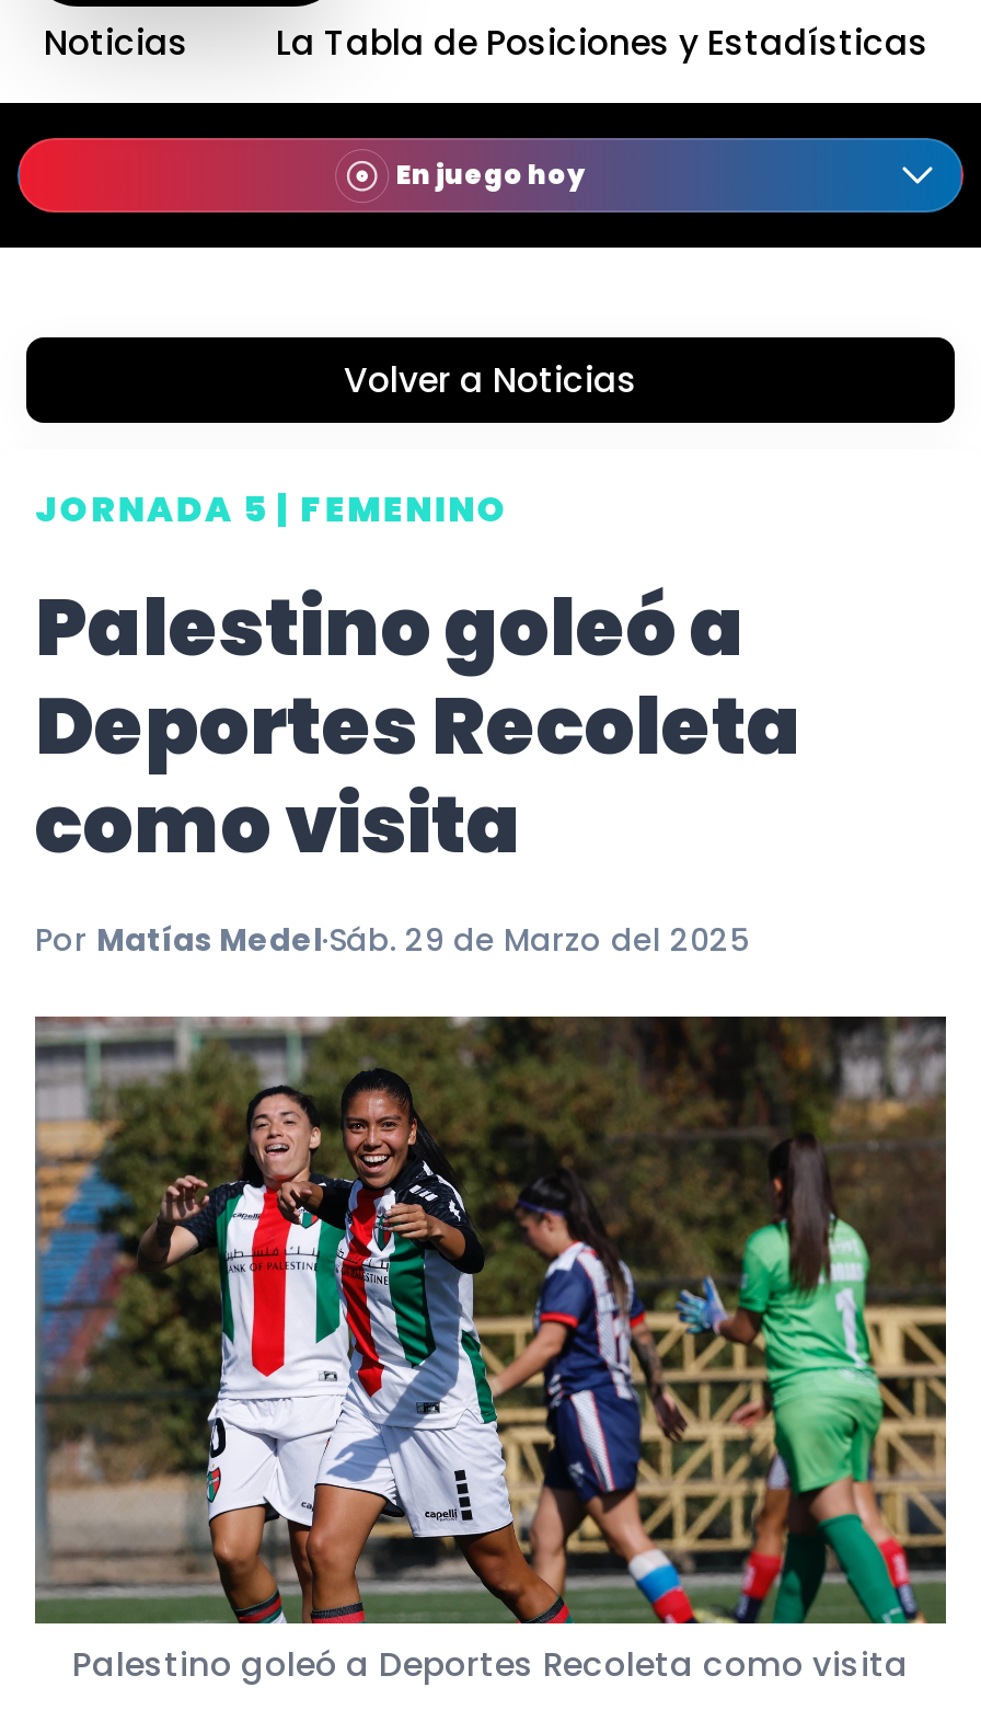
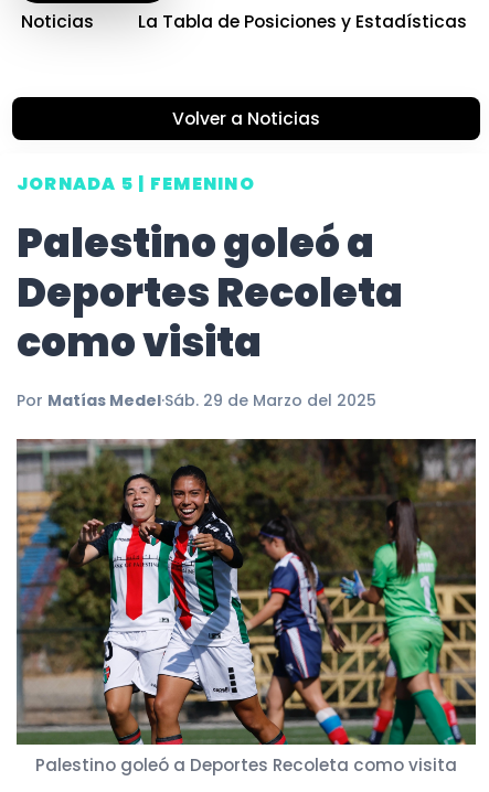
- [image]
- En juego hoy
